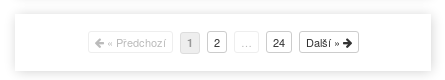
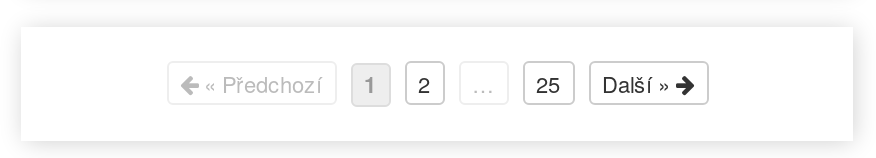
- 24
+ 25
